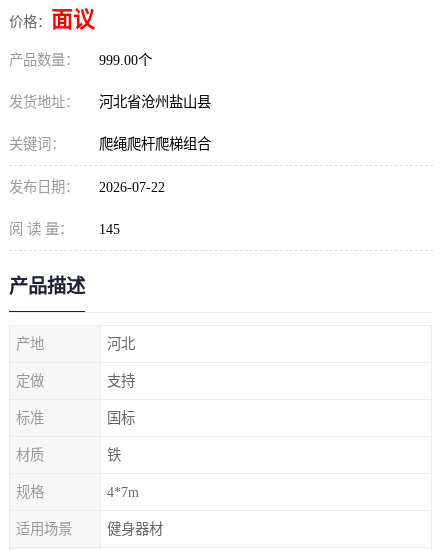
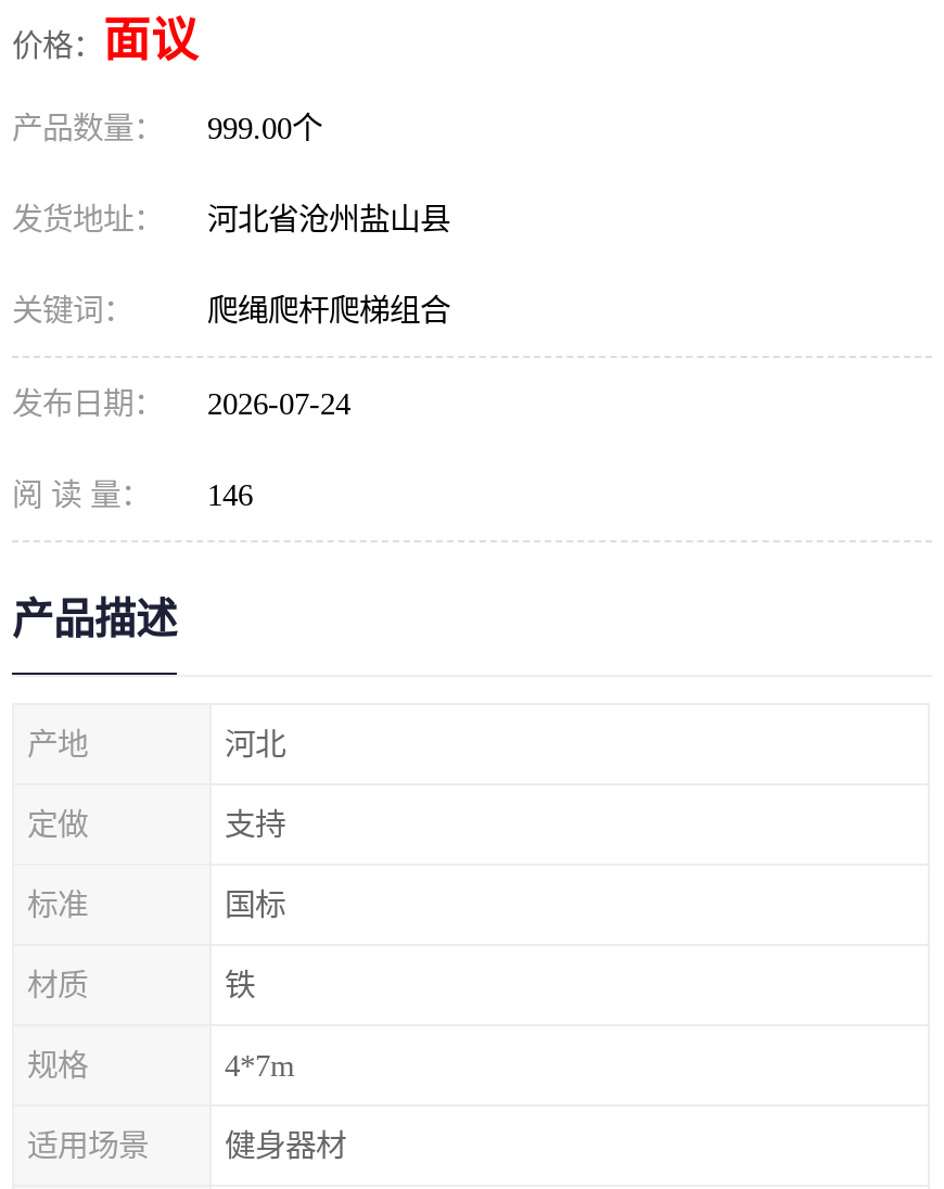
- 发布日期： 2026-07-22
+ 发布日期： 2026-07-24

- 阅 读 量： 145
+ 阅 读 量： 146
